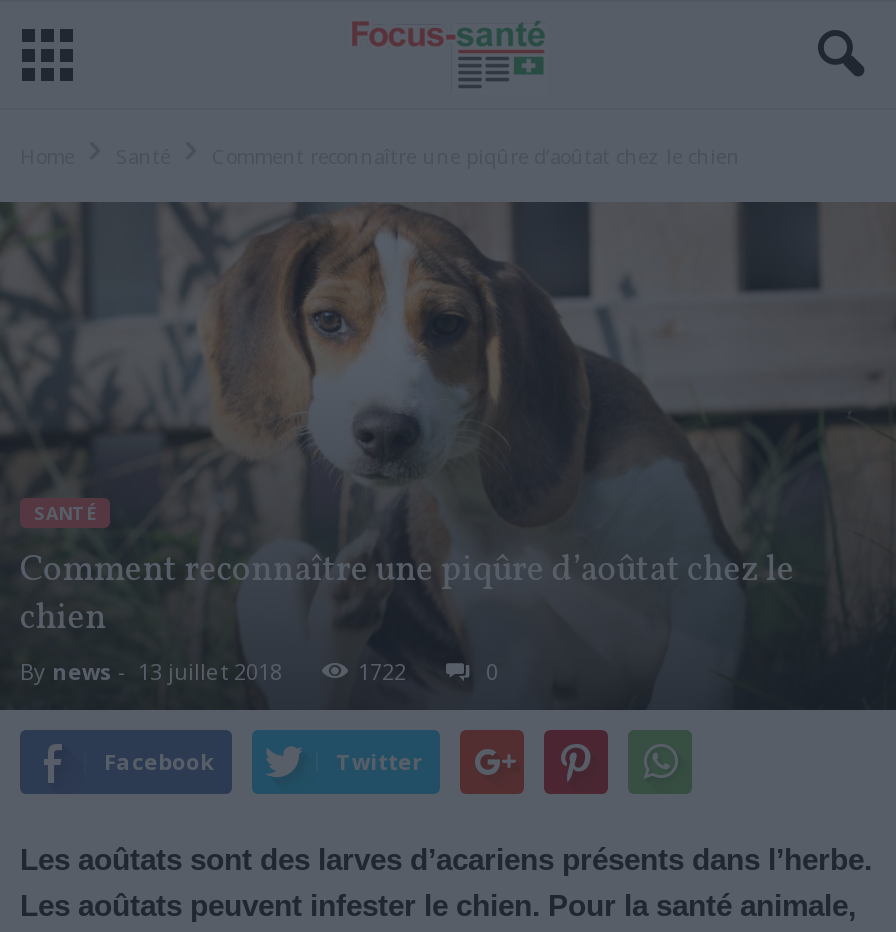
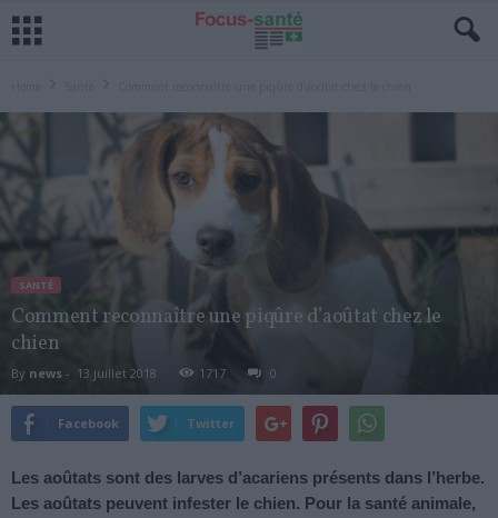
- 1722
+ 1717
